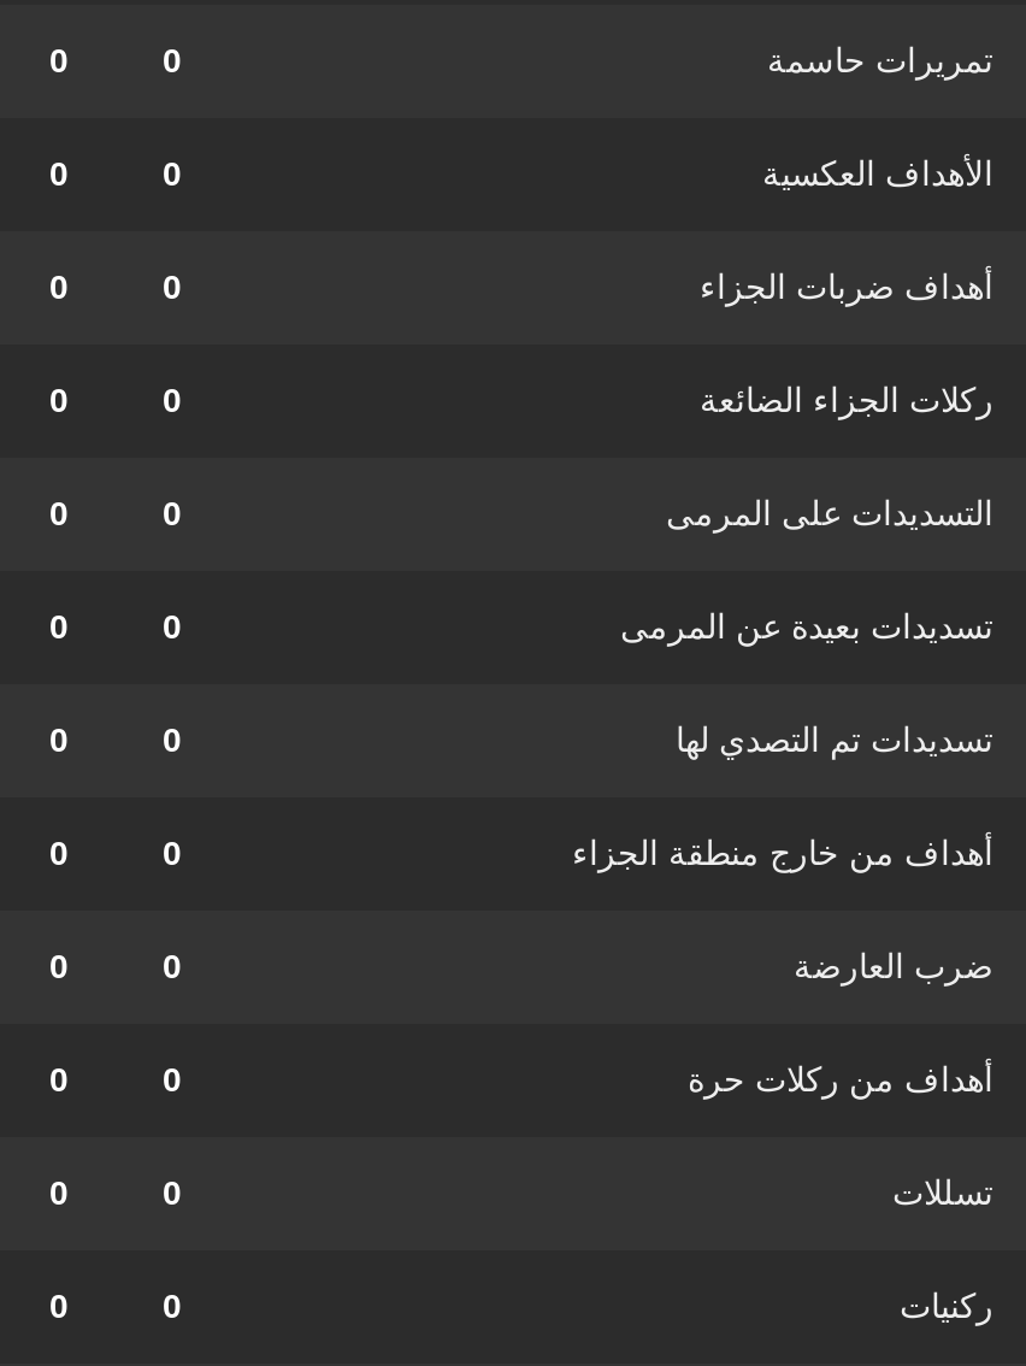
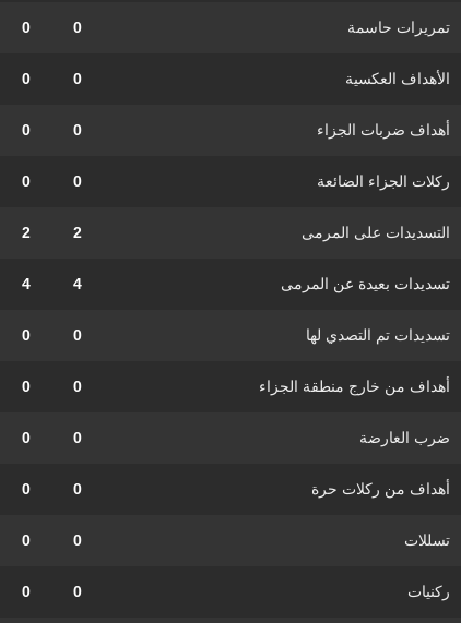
- 0
+ 2

- 0
+ 2

- 0
+ 4

- 0
+ 4
